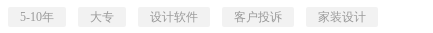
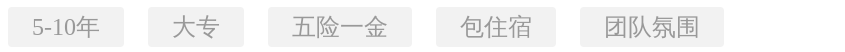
- 设计软件
- 客户投诉
- 家装设计
+ 五险一金
+ 包住宿
+ 团队氛围
